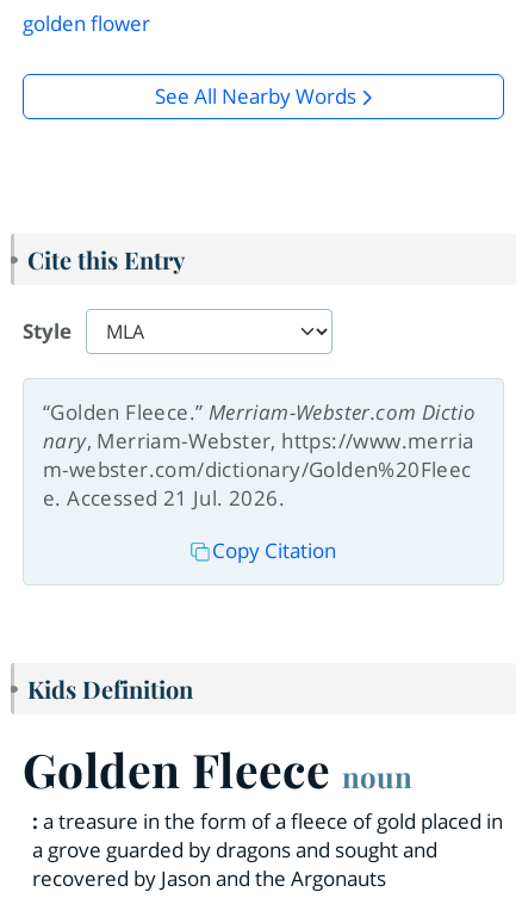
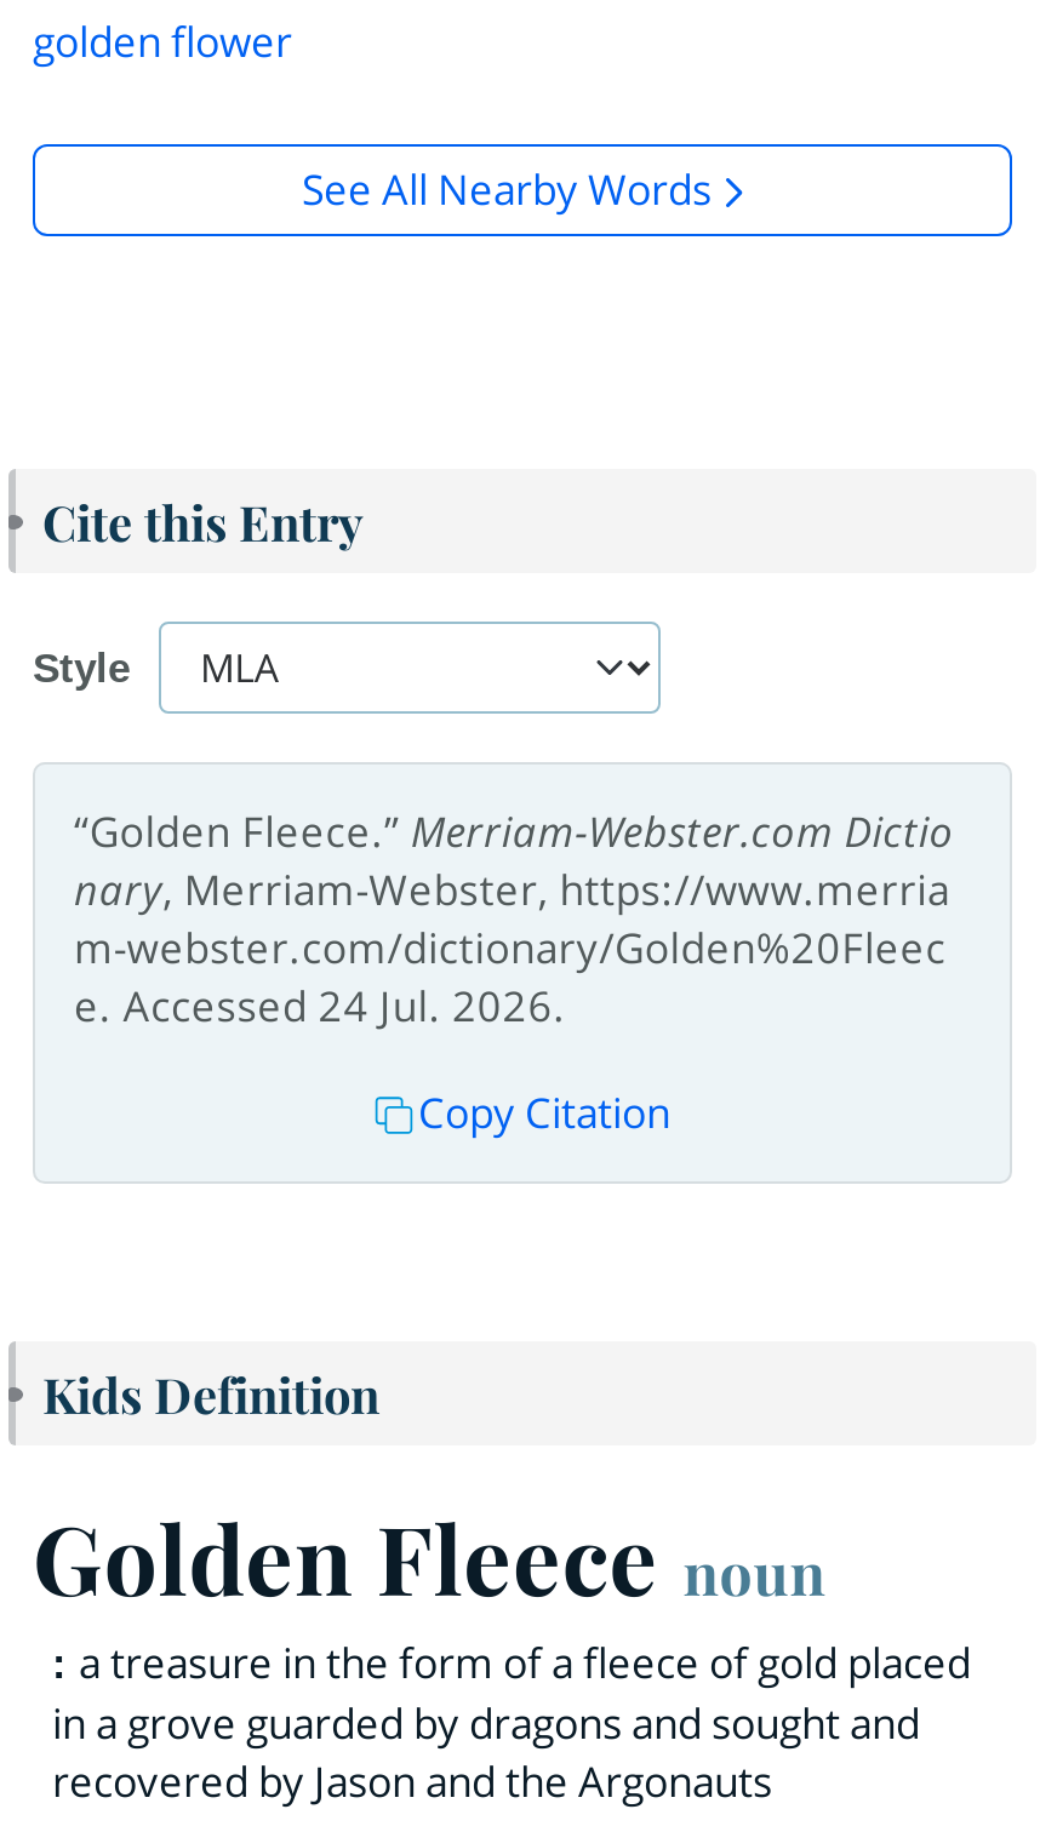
- e. Accessed 21 Jul. 2026.
+ e. Accessed 24 Jul. 2026.
